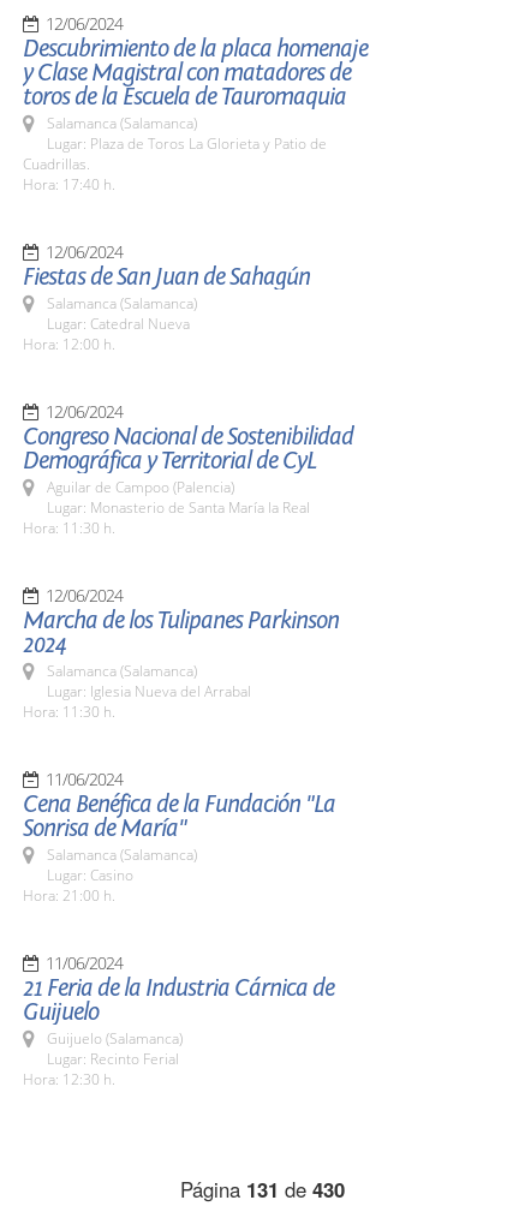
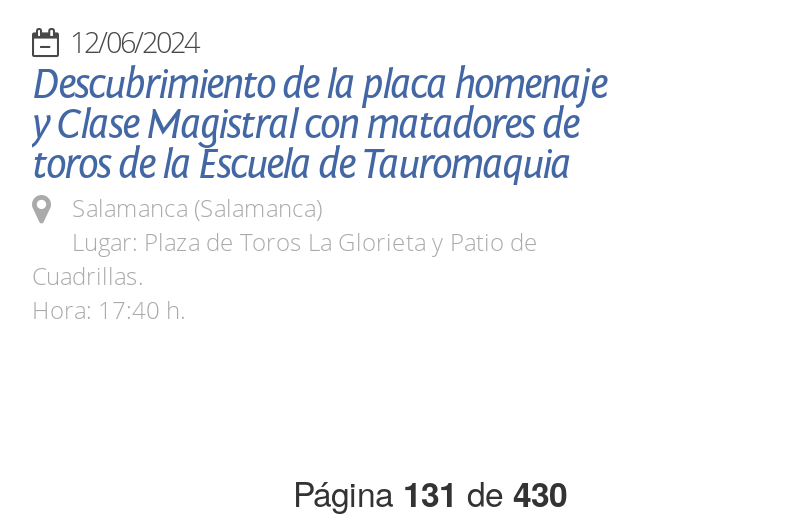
- 12/06/2024
- Fiestas de San Juan de Sahagún
- Salamanca (Salamanca)
- Lugar: Catedral Nueva
- Hora: 12:00 h.
- 12/06/2024
- Congreso Nacional de Sostenibilidad
- Demográfica y Territorial de CyL
- Aguilar de Campoo (Palencia)
- Lugar: Monasterio de Santa María la Real
- Hora: 11:30 h.
- 12/06/2024
- Marcha de los Tulipanes Parkinson
- 2024
- Salamanca (Salamanca)
- Lugar: Iglesia Nueva del Arrabal
- Hora: 11:30 h.
- 11/06/2024
- Cena Benéfica de la Fundación "La
- Sonrisa de María"
- Salamanca (Salamanca)
- Lugar: Casino
- Hora: 21:00 h.
- 11/06/2024
- 21 Feria de la Industria Cárnica de
- Guijuelo
- Guijuelo (Salamanca)
- Lugar: Recinto Ferial
- Hora: 12:30 h.
